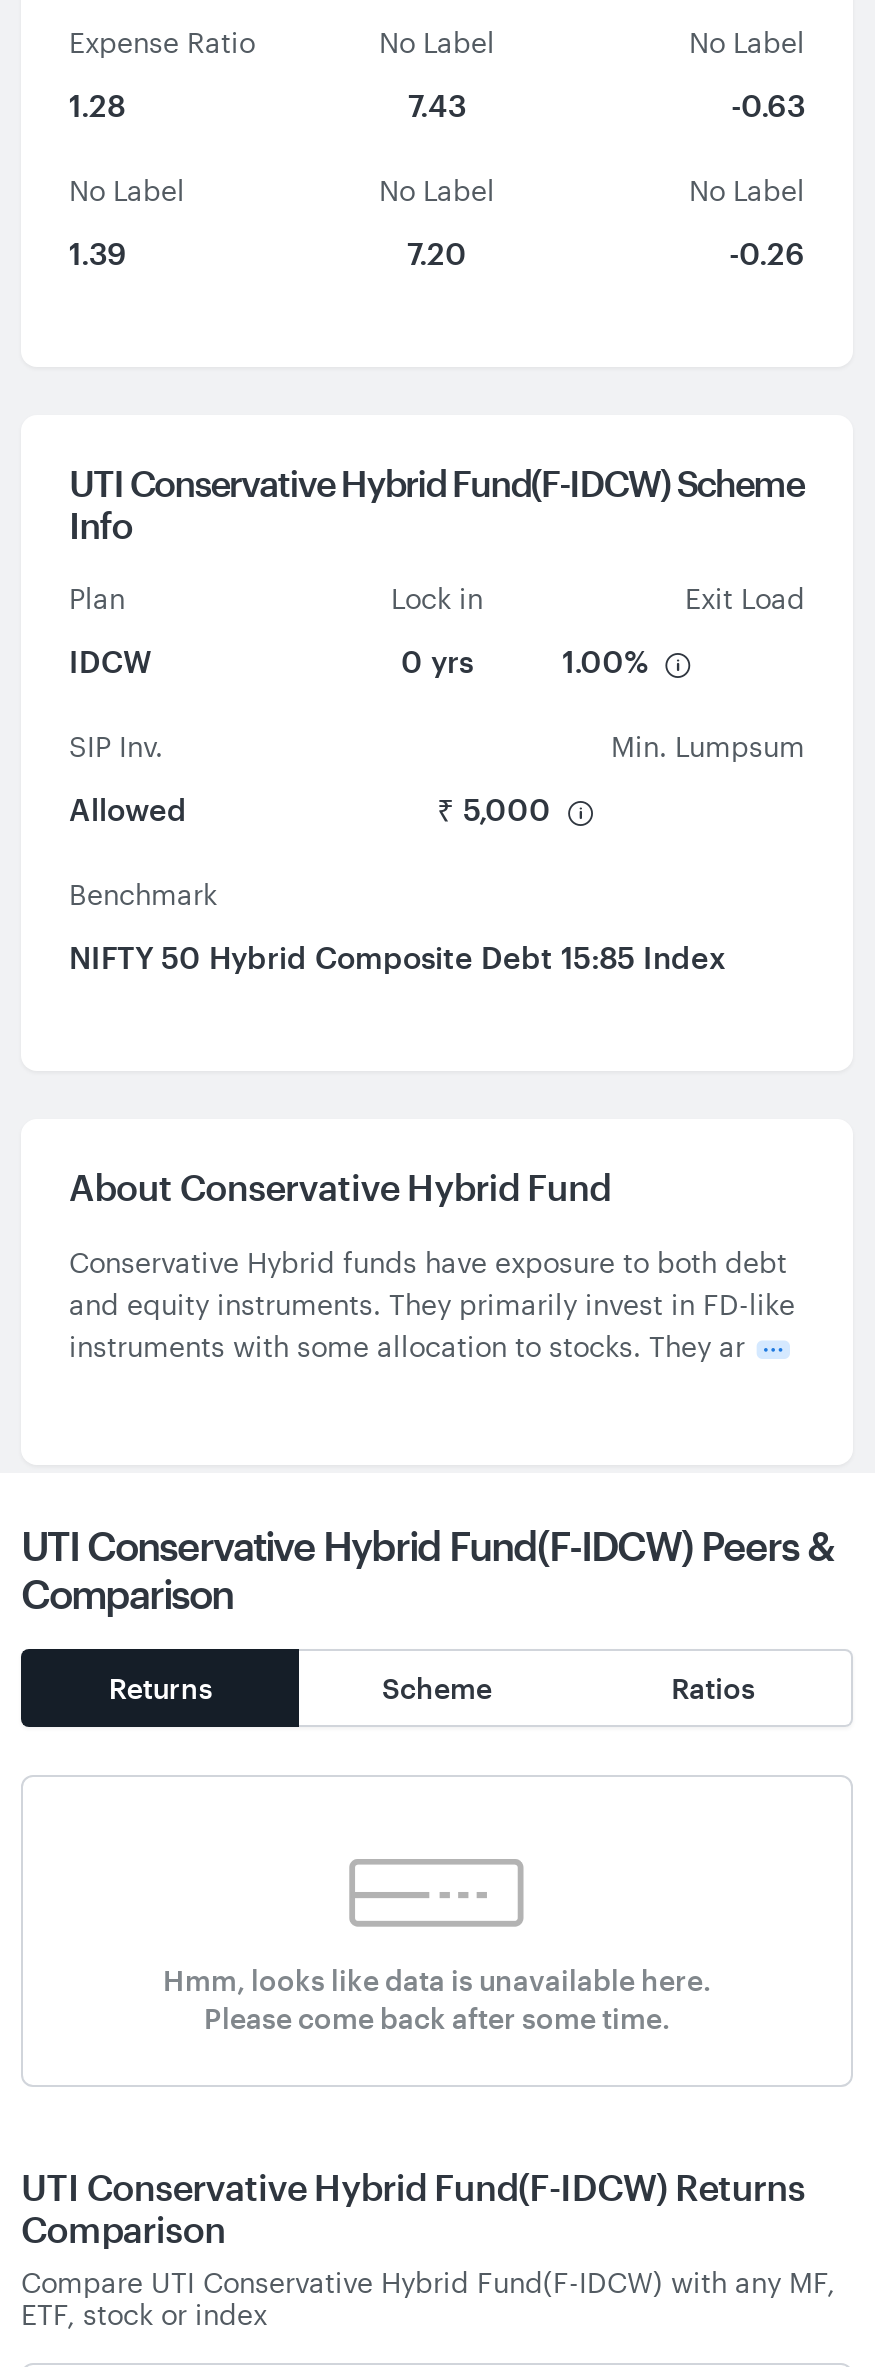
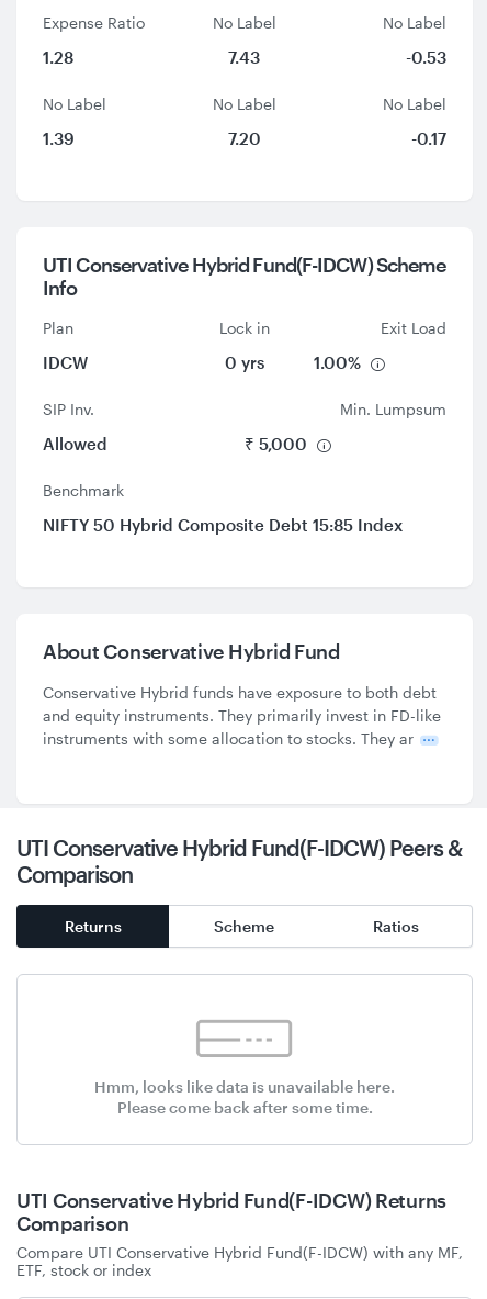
- -0.63
+ -0.53

- -0.26
+ -0.17
